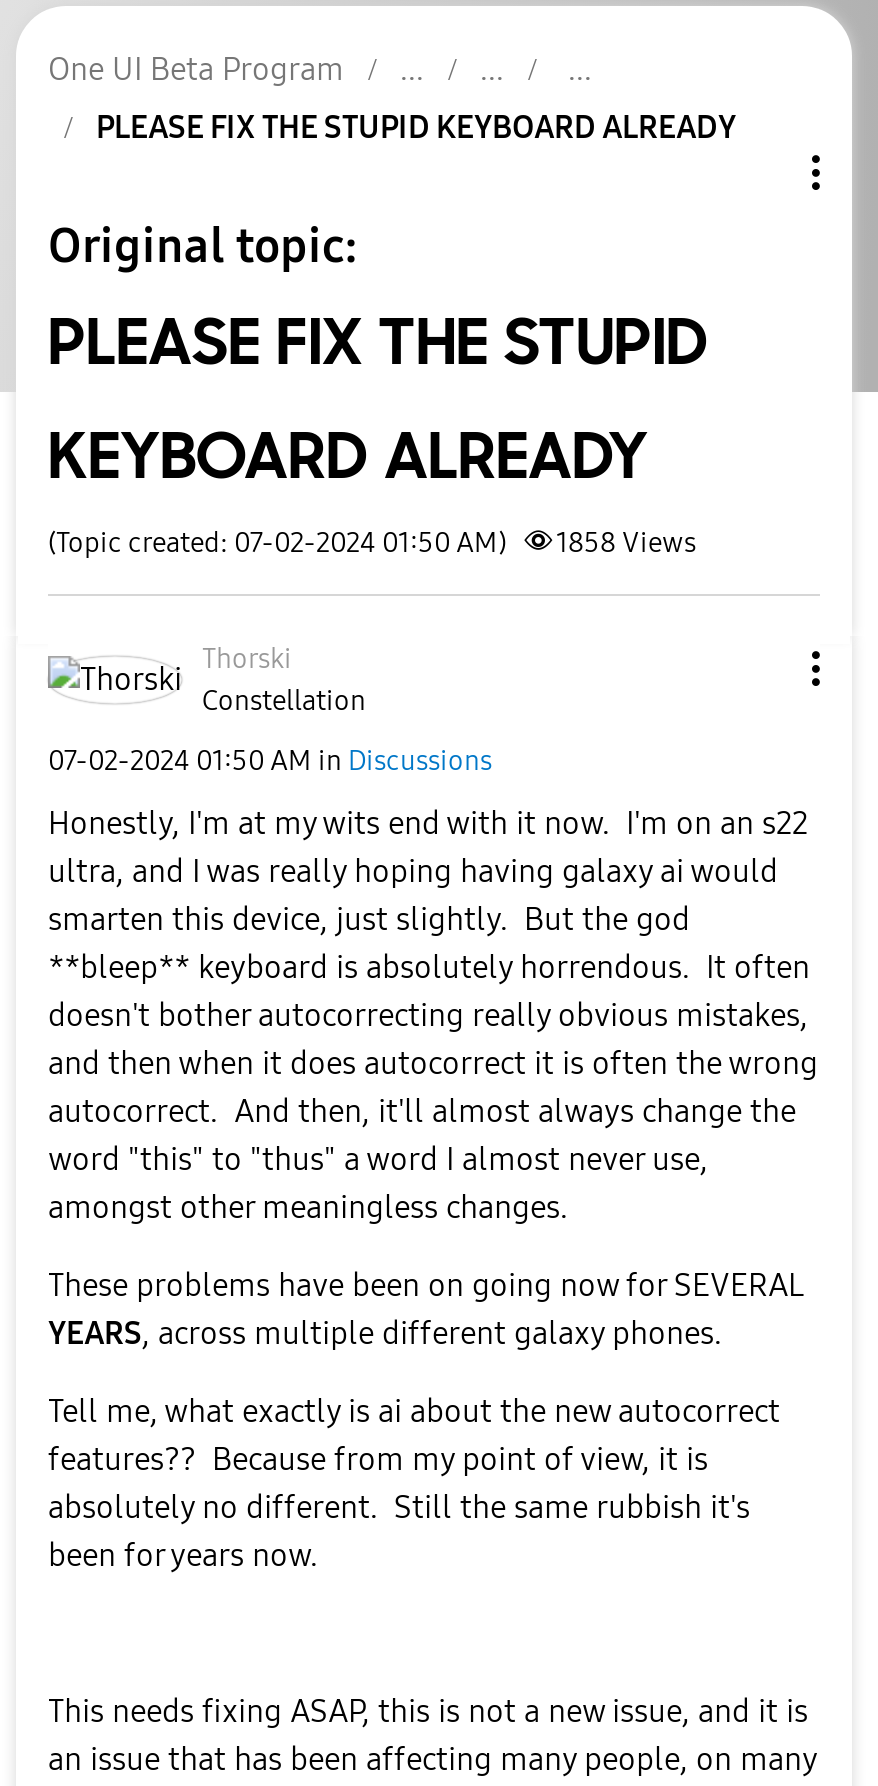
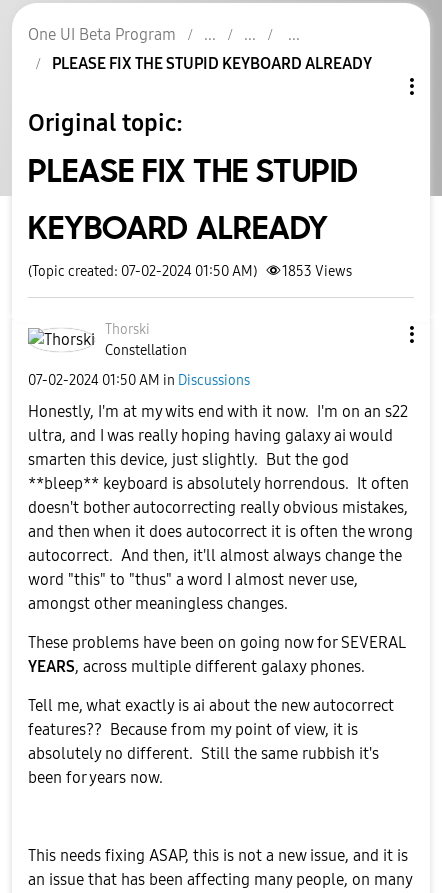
- (Topic created: 07-02-2024 01:50 AM) 1858 Views
+ (Topic created: 07-02-2024 01:50 AM) 1853 Views
